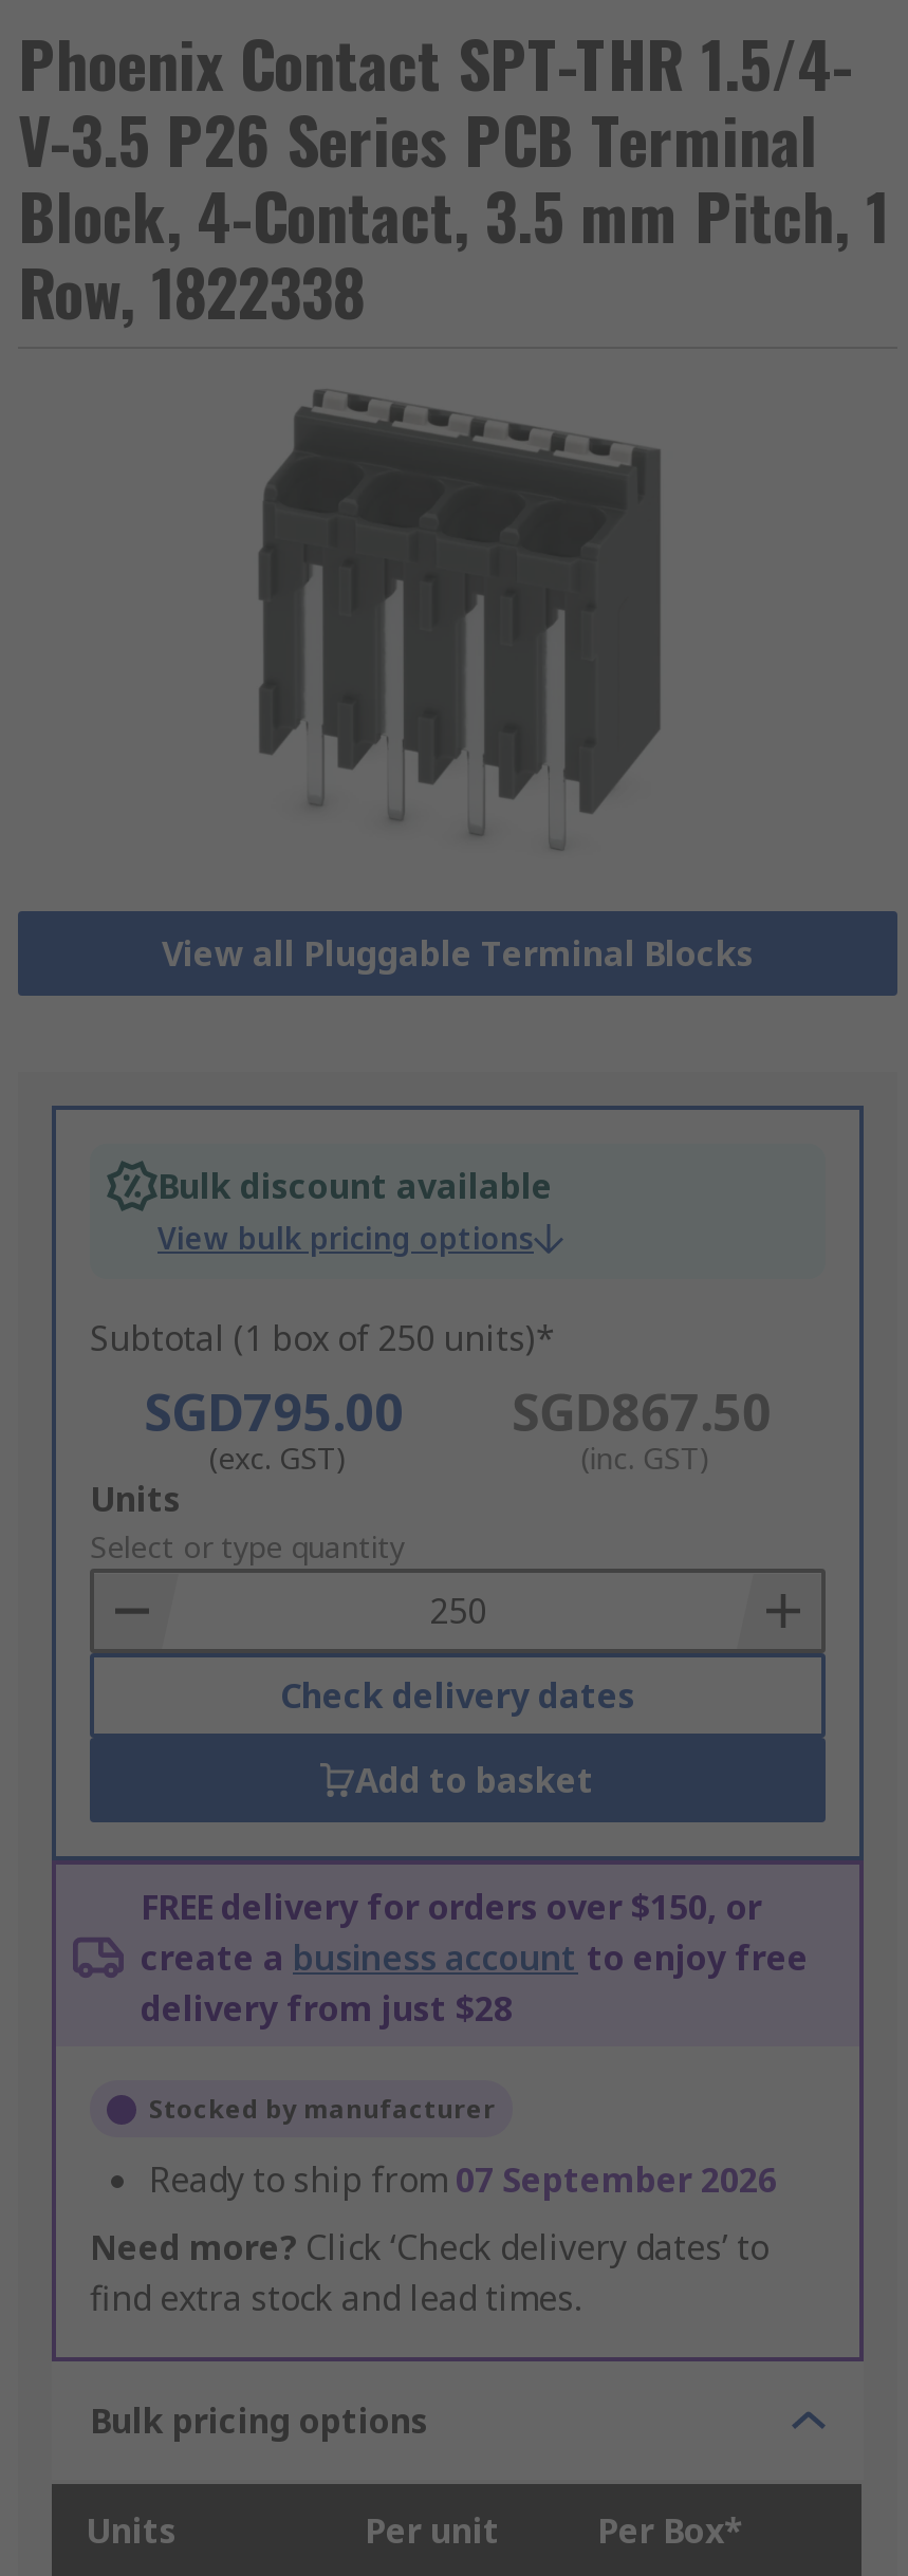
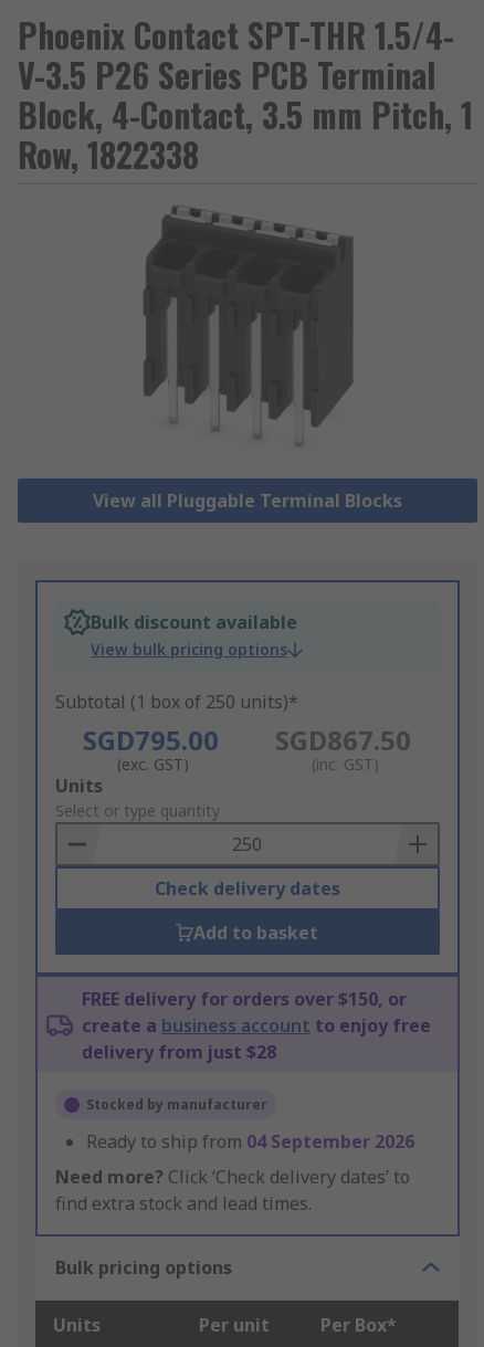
- Ready to ship from 07 September 2026
+ Ready to ship from 04 September 2026
